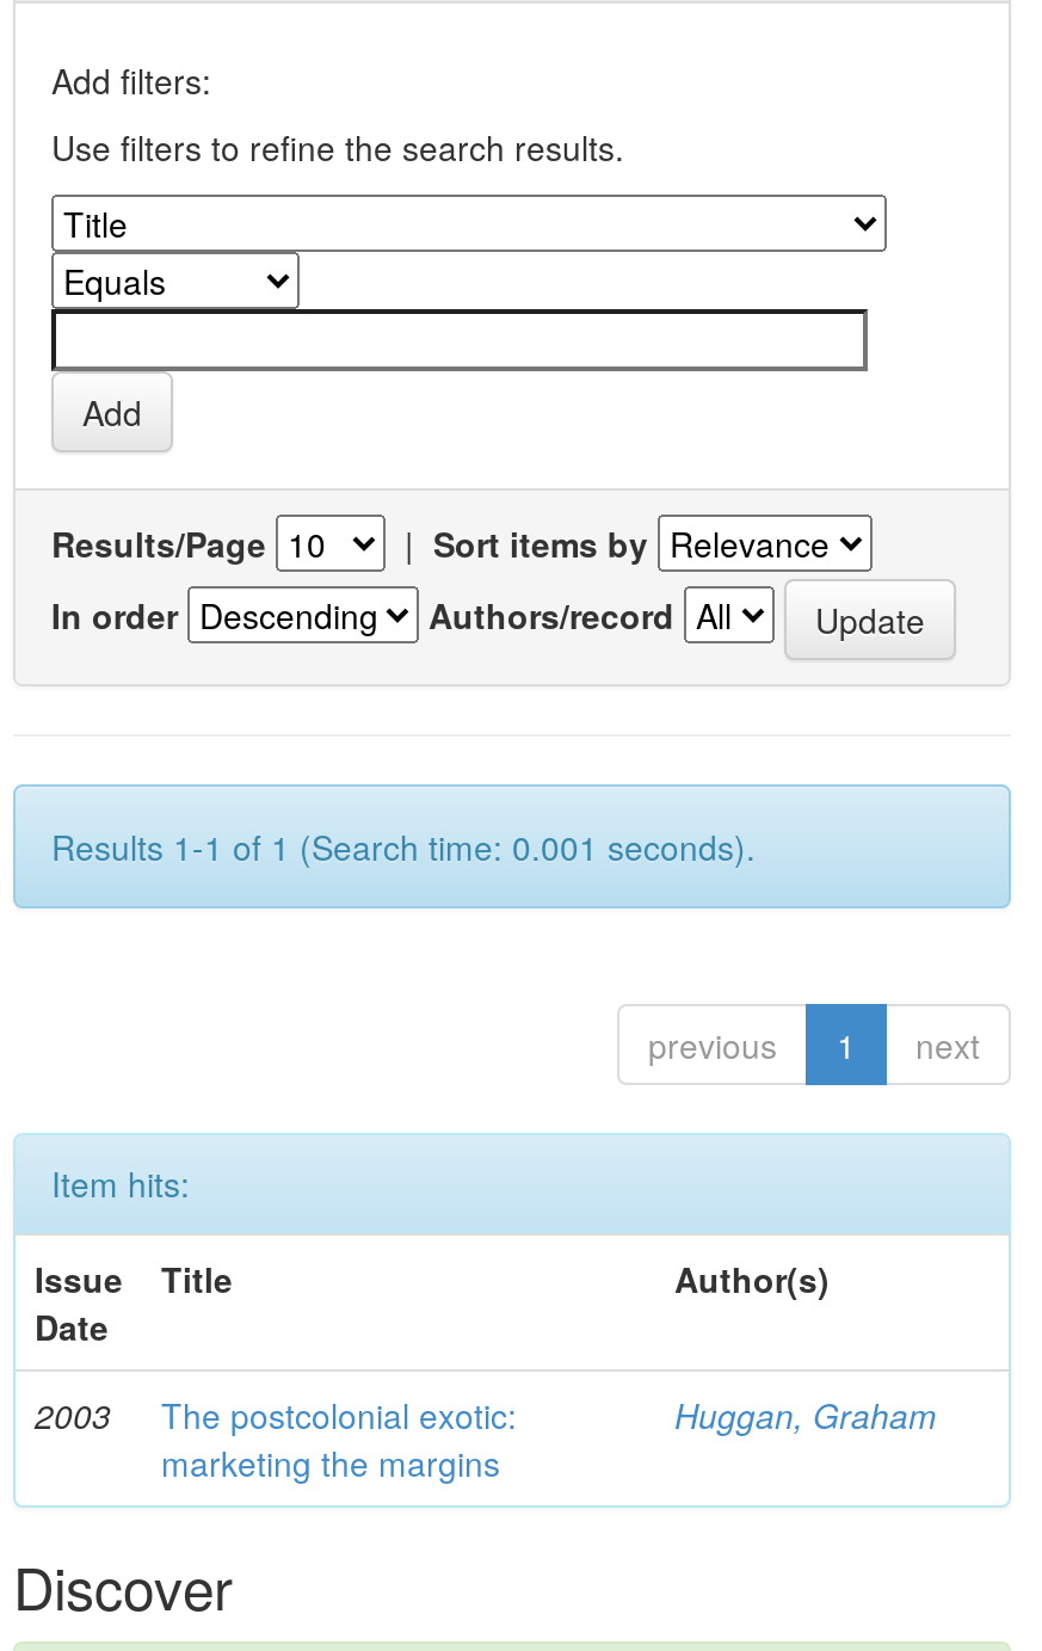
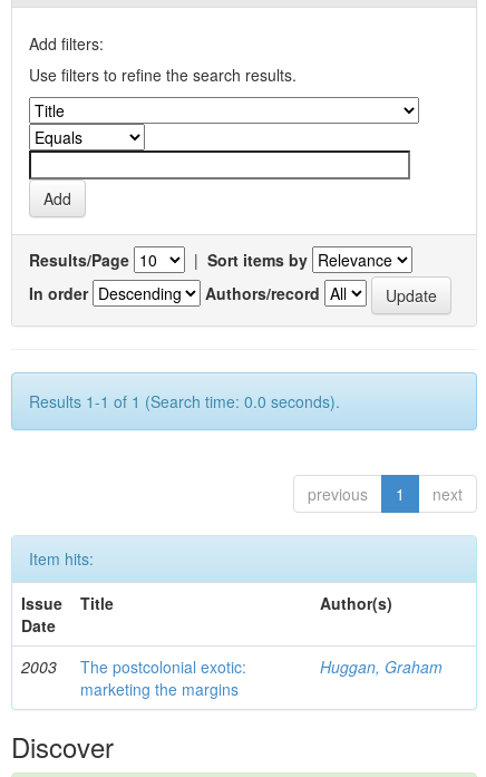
- Results 1-1 of 1 (Search time: 0.001 seconds).
+ Results 1-1 of 1 (Search time: 0.0 seconds).
